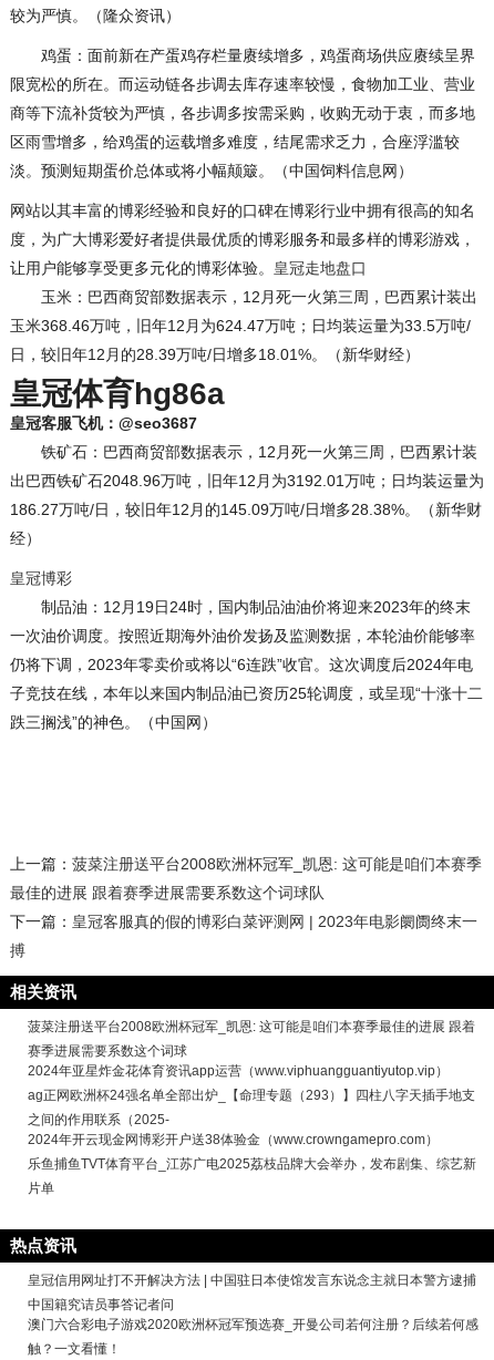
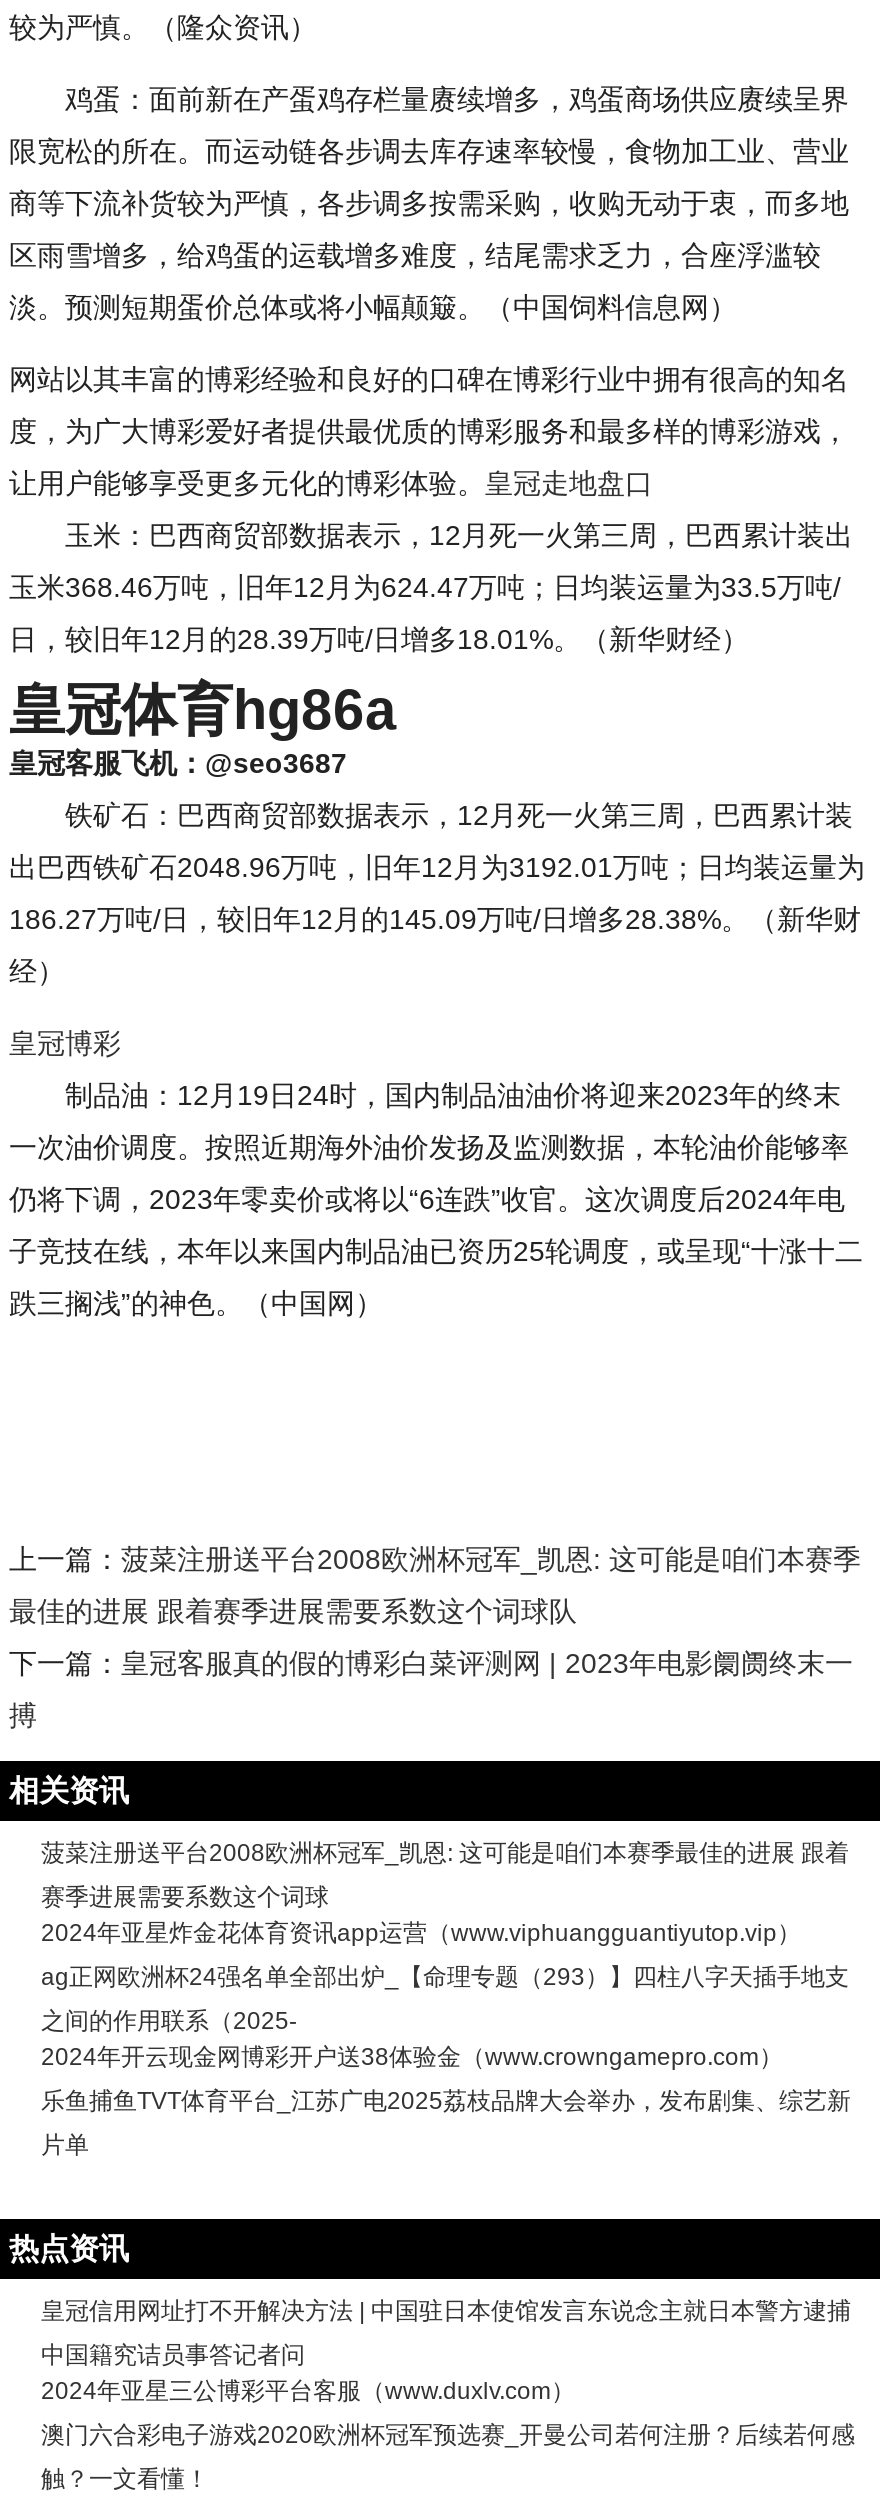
+ 2024年亚星三公博彩平台客服（www.duxlv.com）
